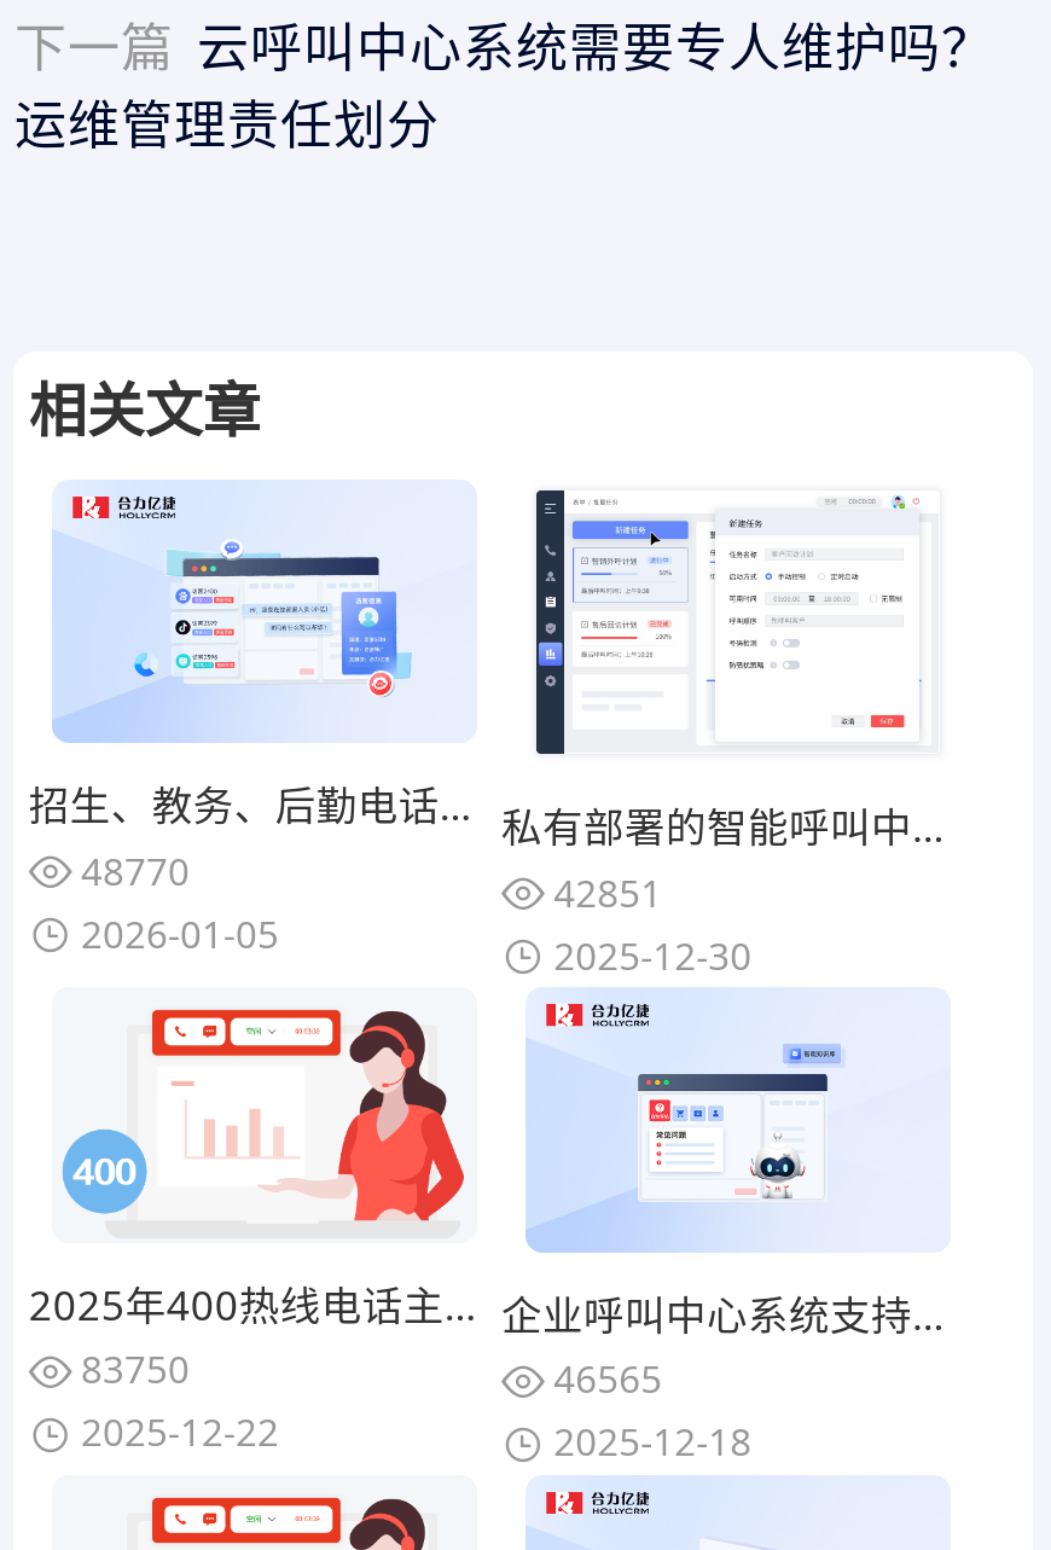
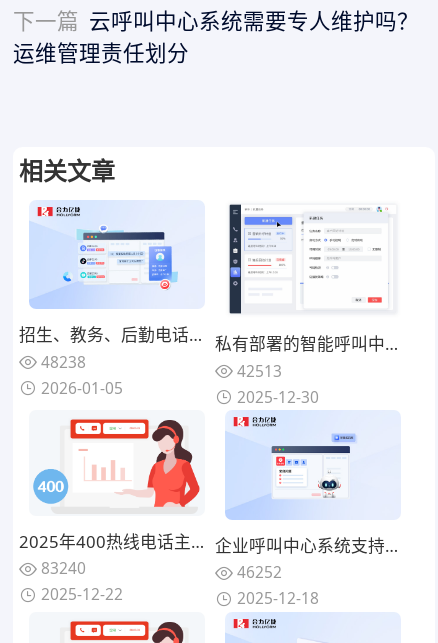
- 48770
+ 48238

- 42851
+ 42513

- 83750
+ 83240

- 46565
+ 46252
